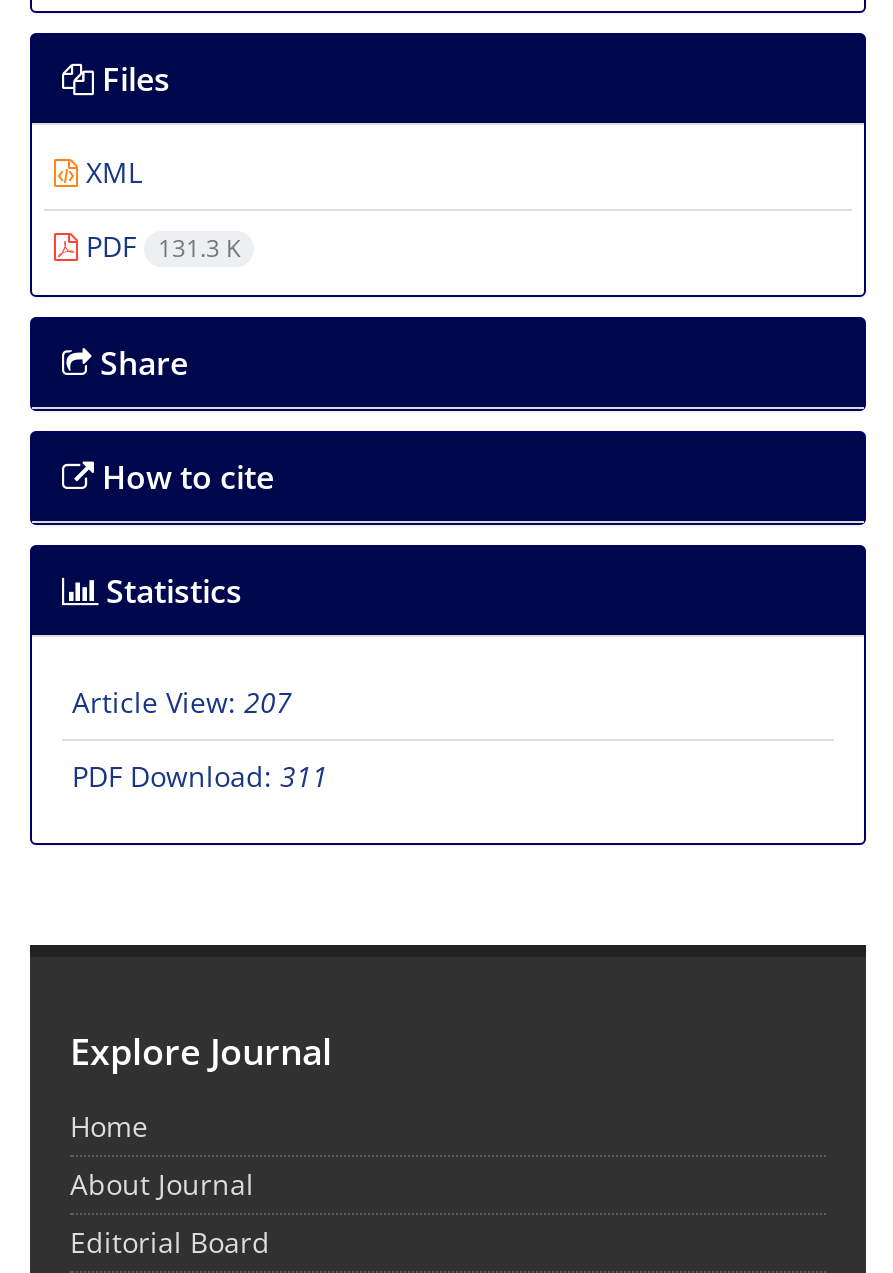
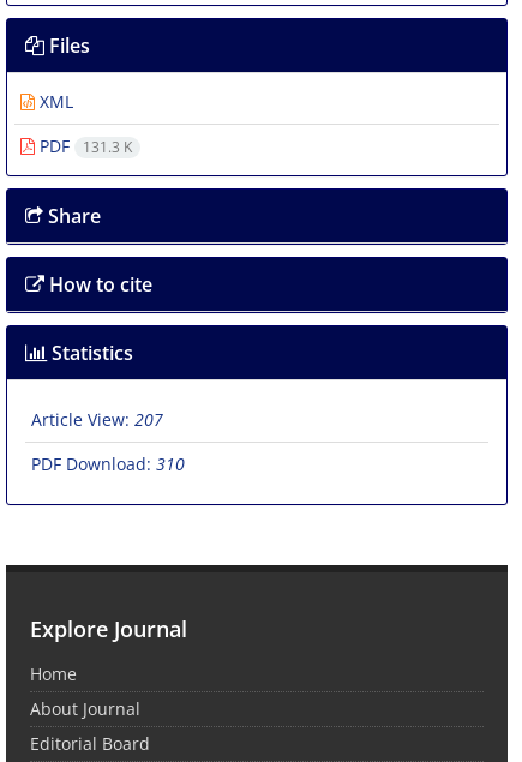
- PDF Download: 311
+ PDF Download: 310
